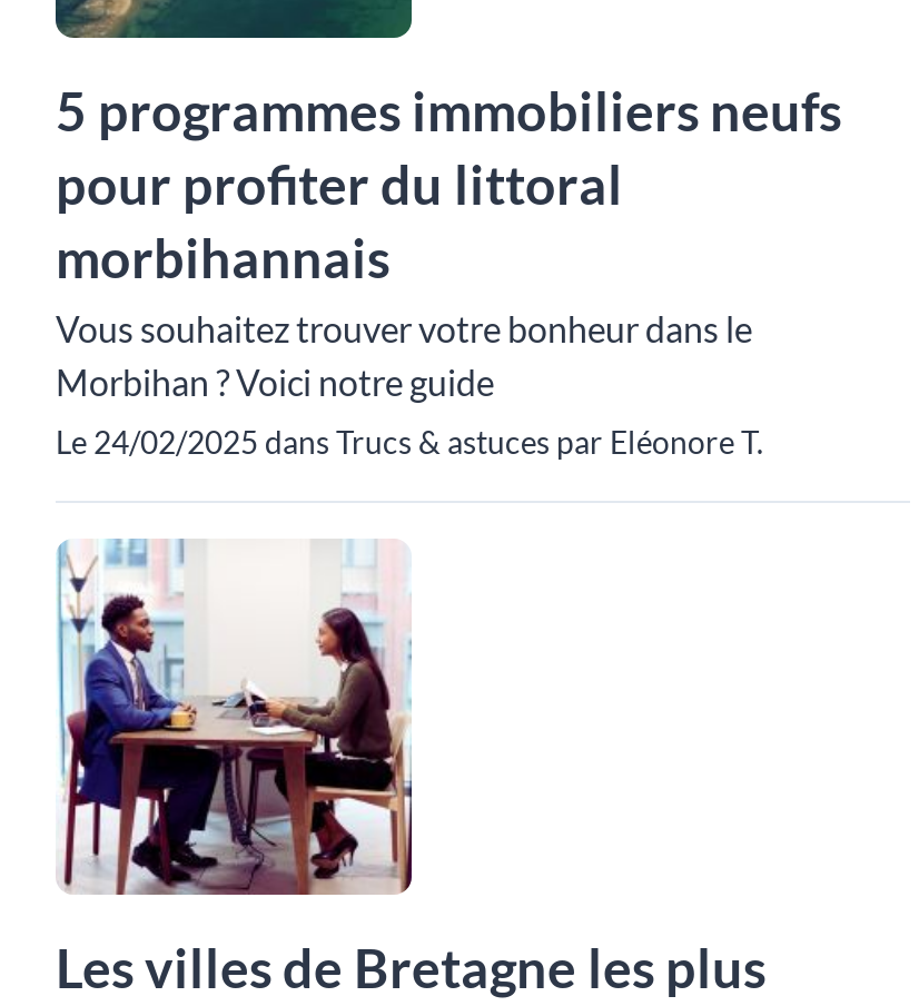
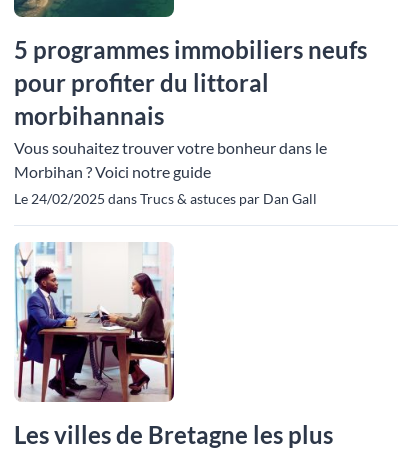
- Le 24/02/2025 dans Trucs & astuces par Eléonore T.
+ Le 24/02/2025 dans Trucs & astuces par Dan Gall
